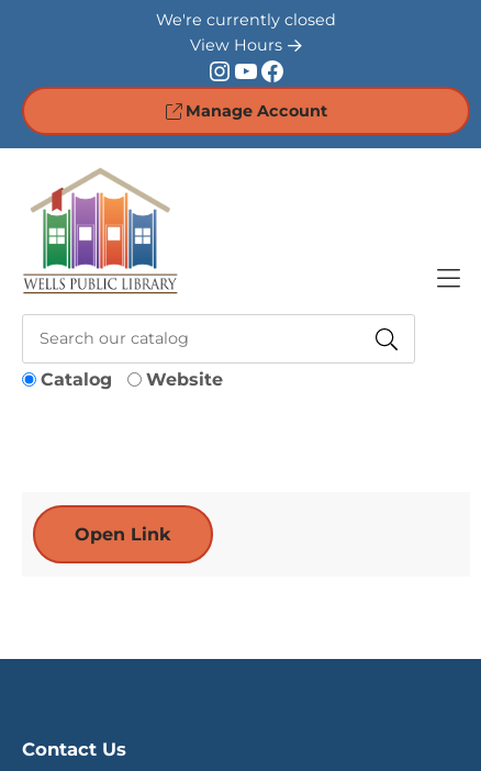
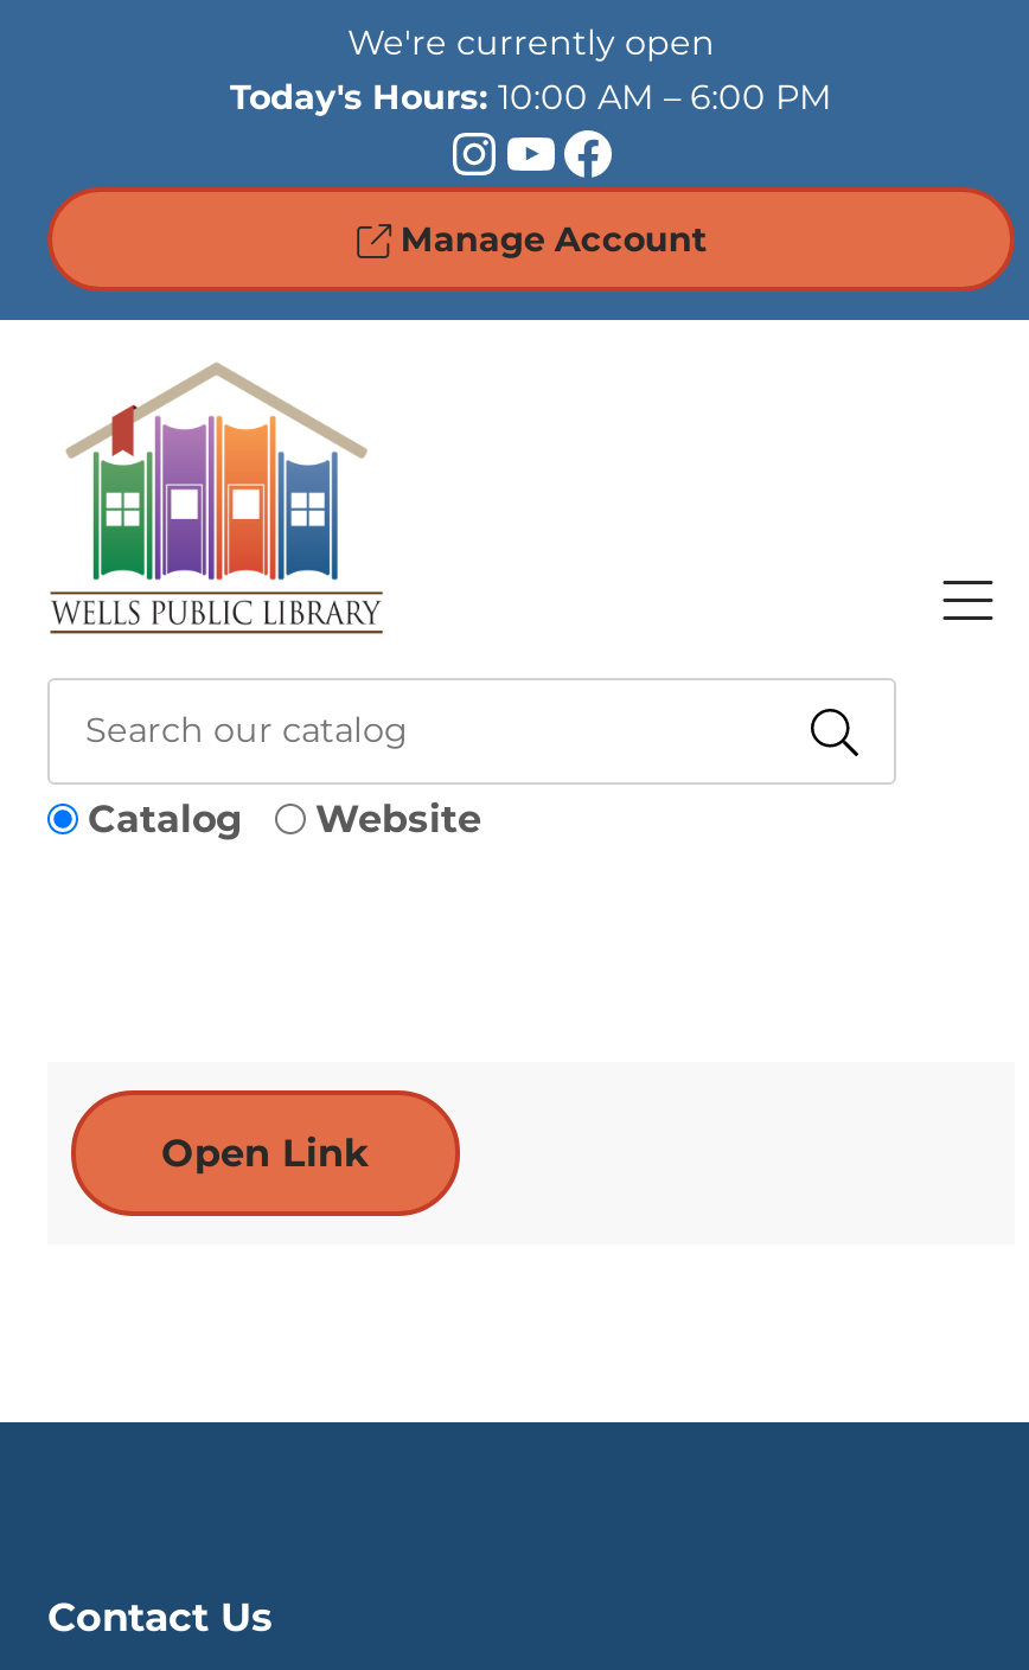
- We're currently closed
- View Hours
+ We're currently open
+ Today's Hours: 10:00 AM – 6:00 PM
